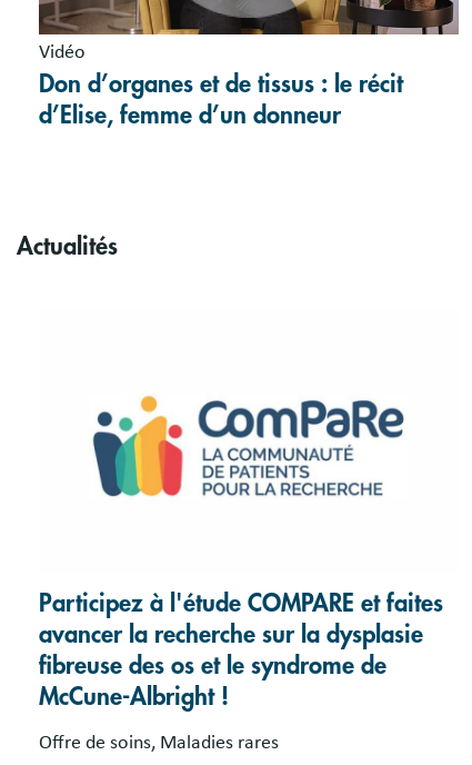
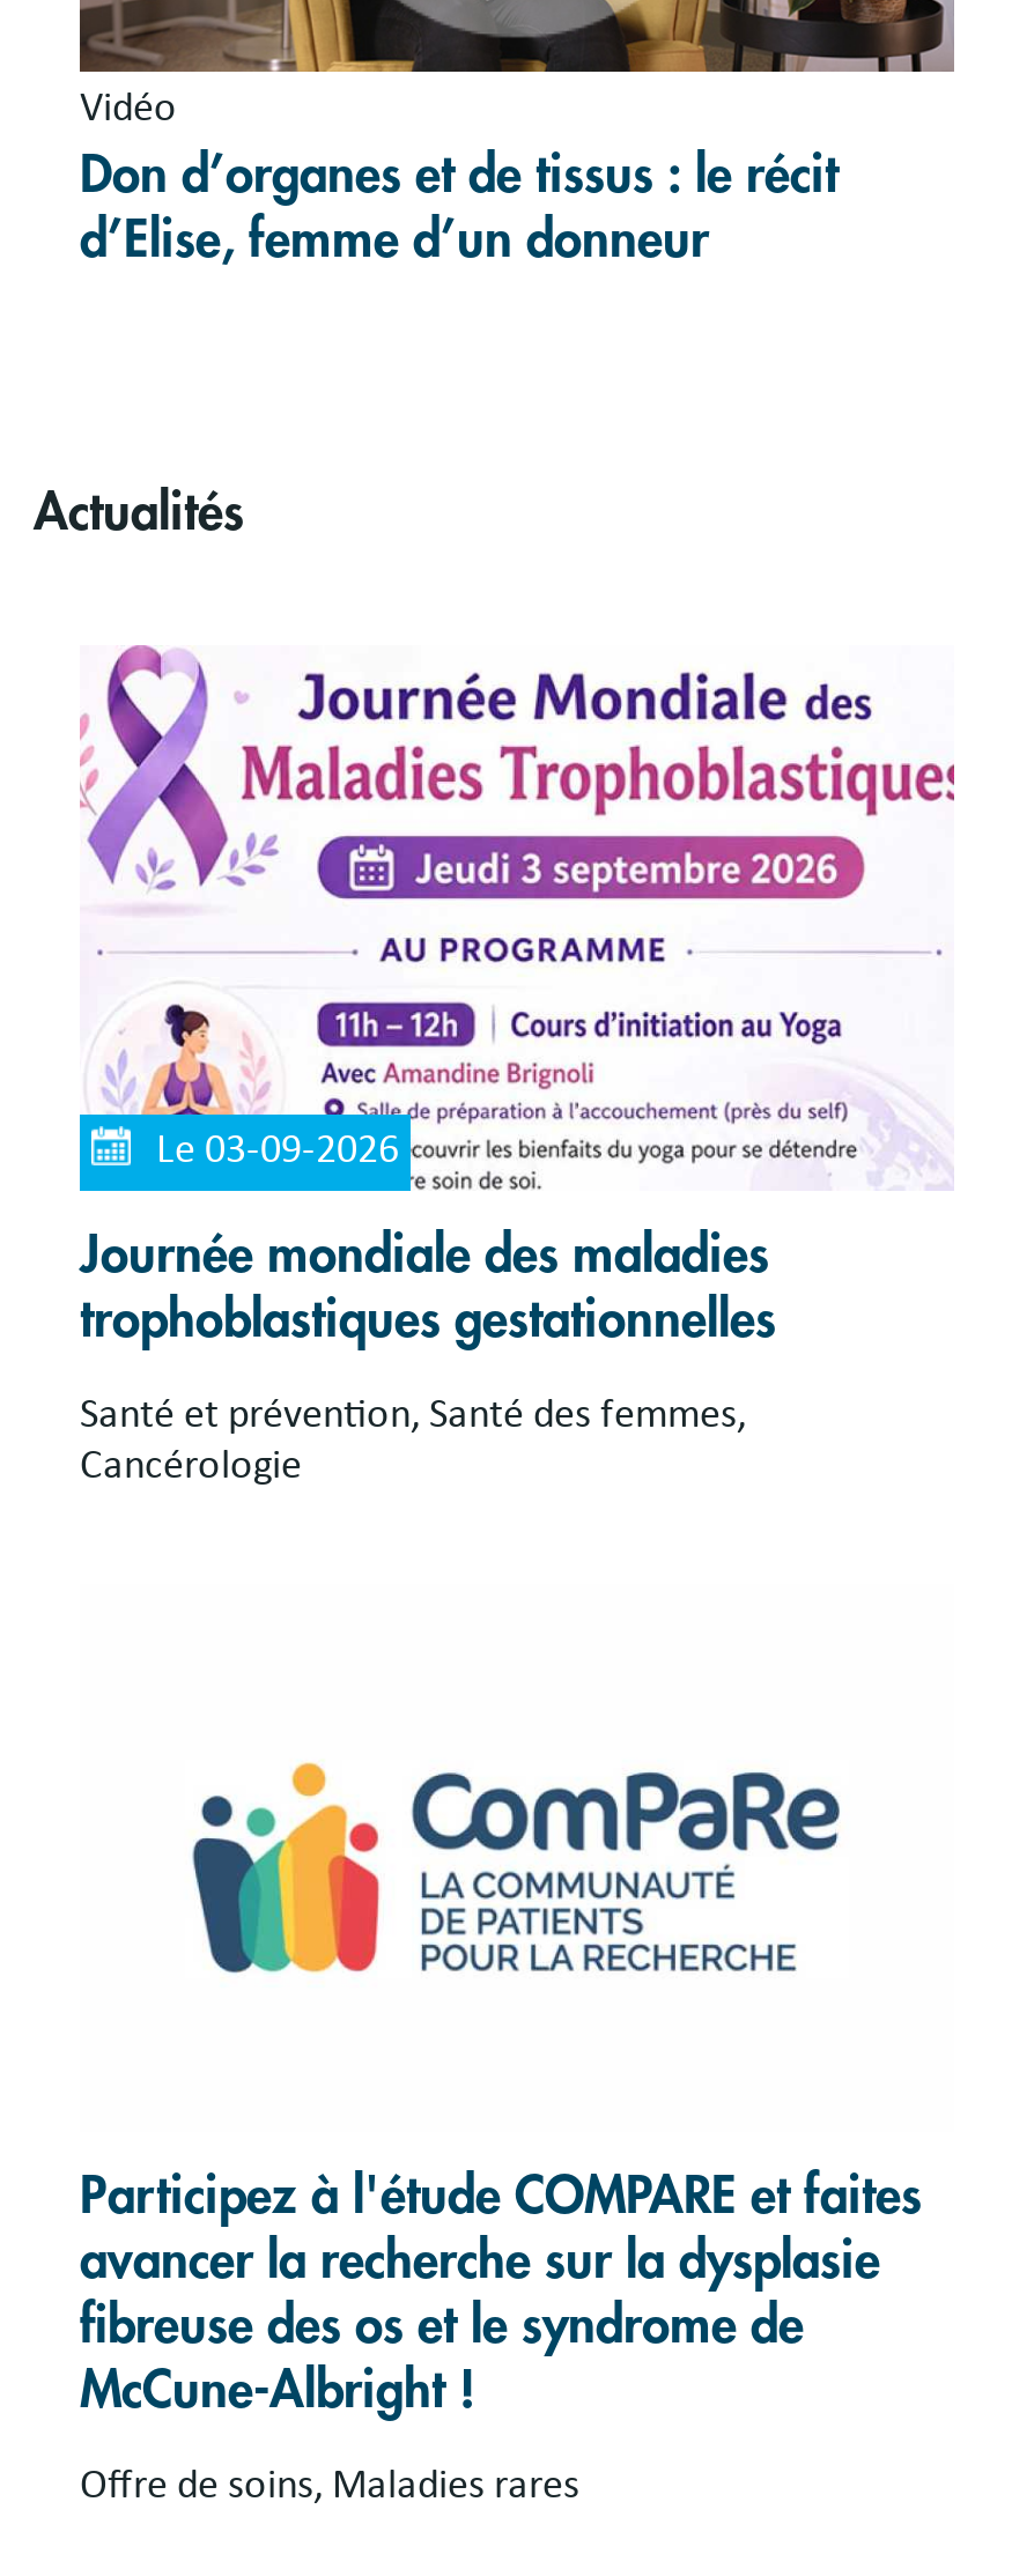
+ [image]
+ Le 03-09-2026
+ Journée mondiale des maladies
+ trophoblastiques gestationnelles
+ Santé et prévention, Santé des femmes,
+ Cancérologie
